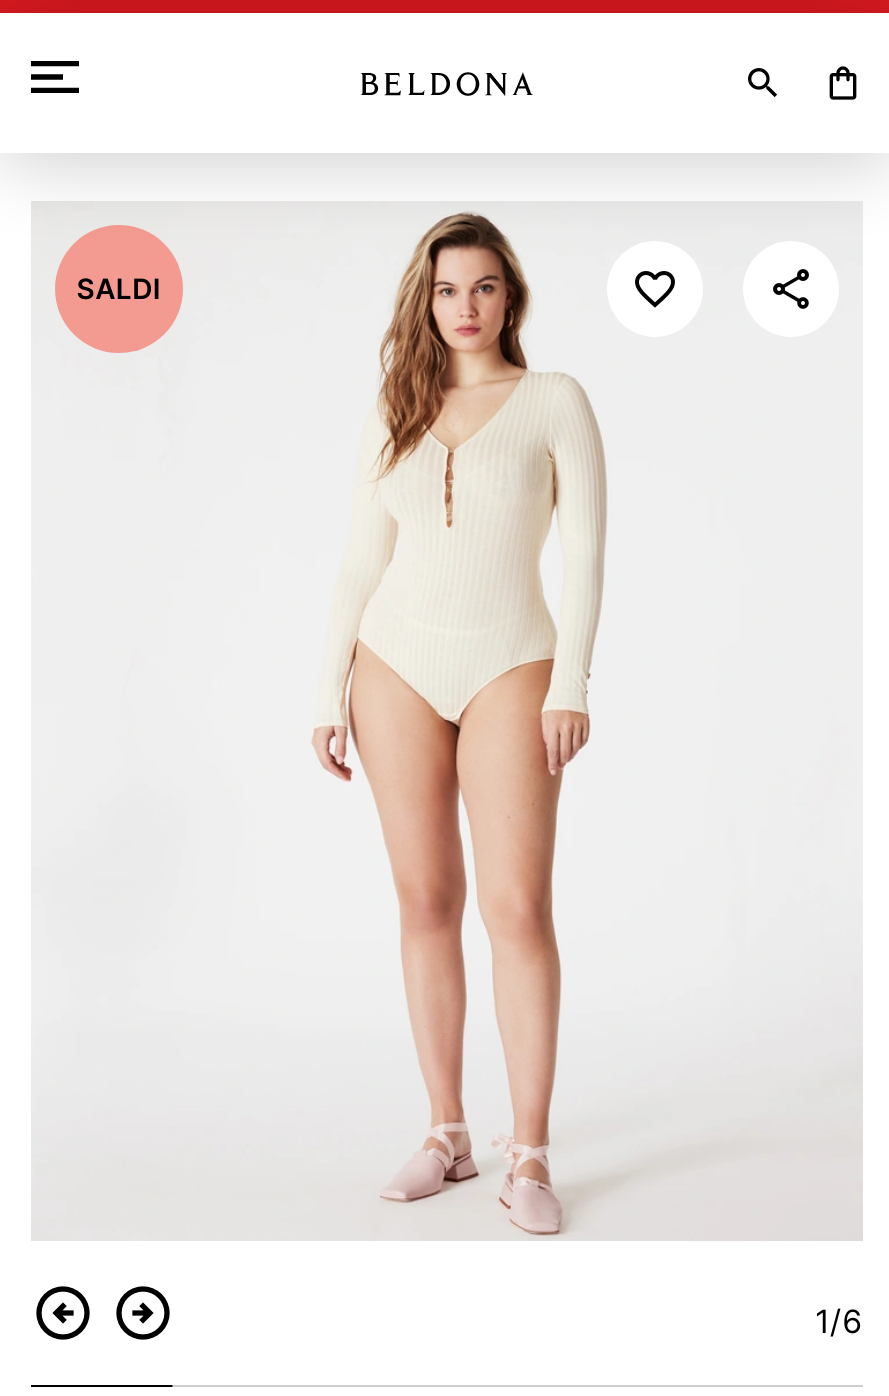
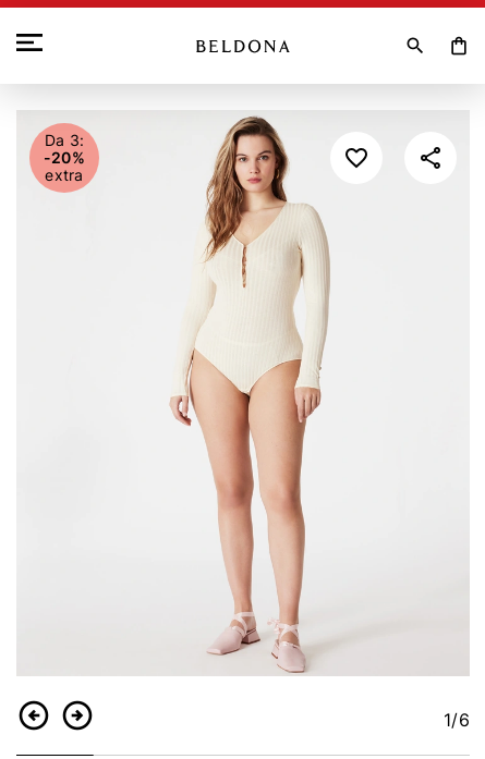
- SALDI
+ Da 3:
+ -20%
+ extra
